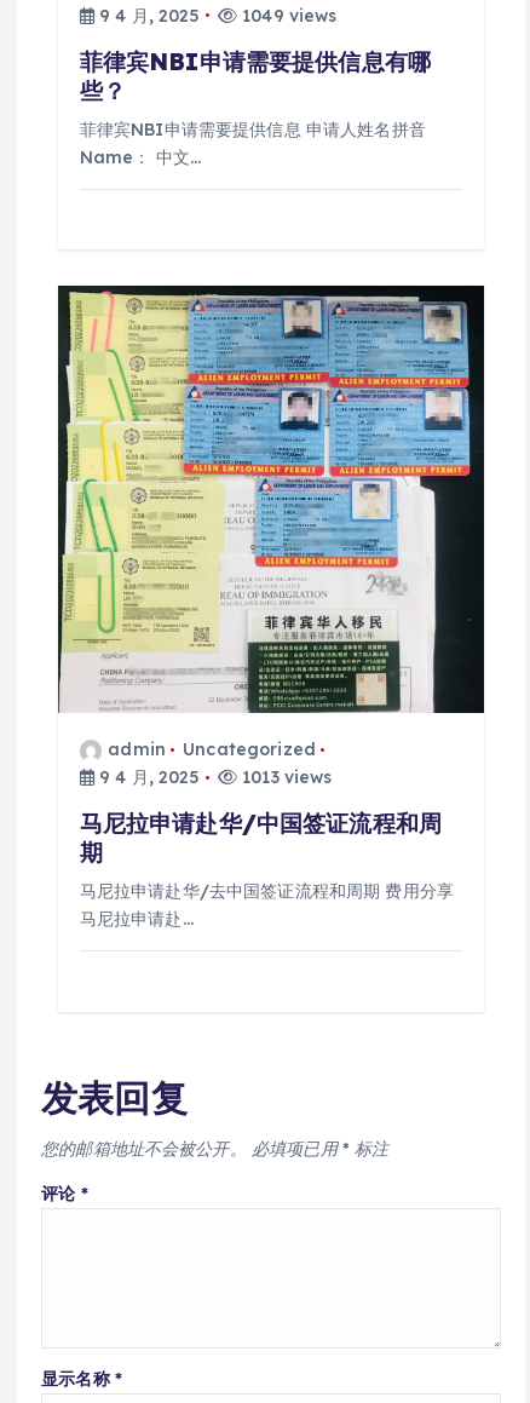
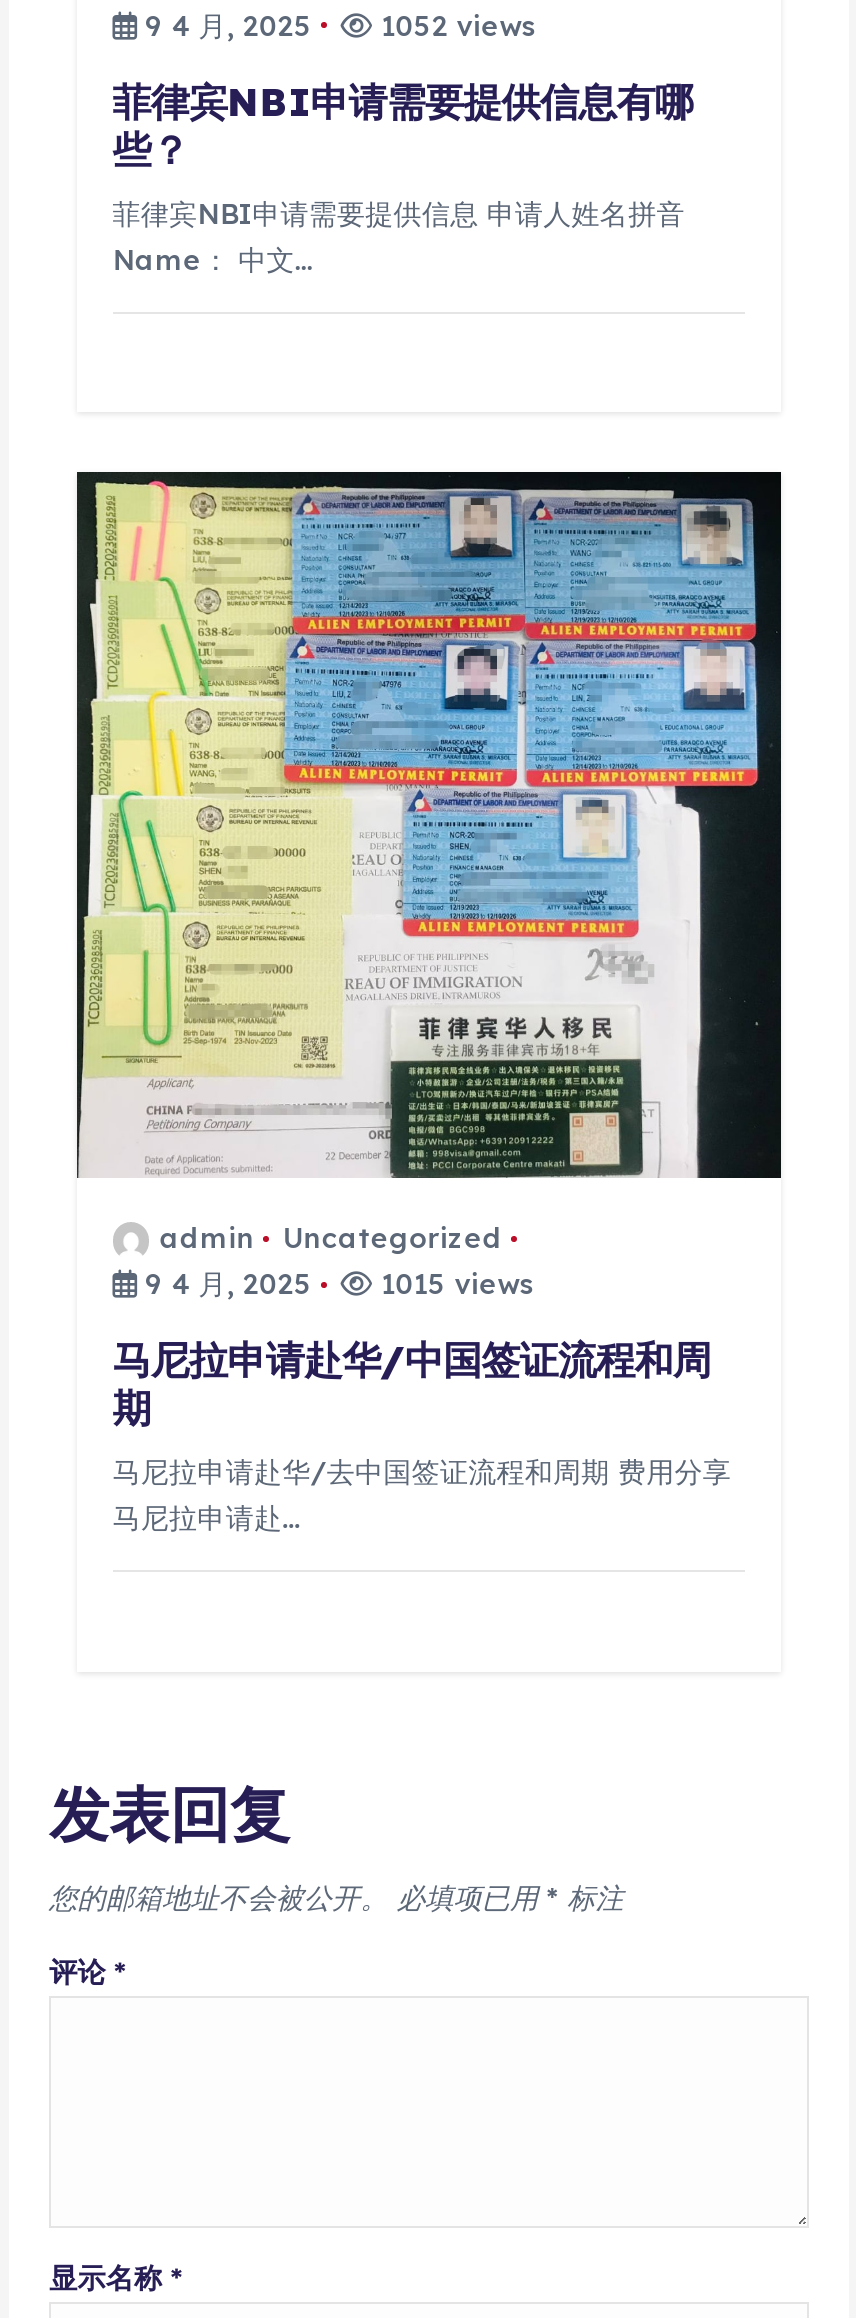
- 9 4 月, 2025 1049 views
+ 9 4 月, 2025 1052 views

- 9 4 月, 2025 1013 views
+ 9 4 月, 2025 1015 views
